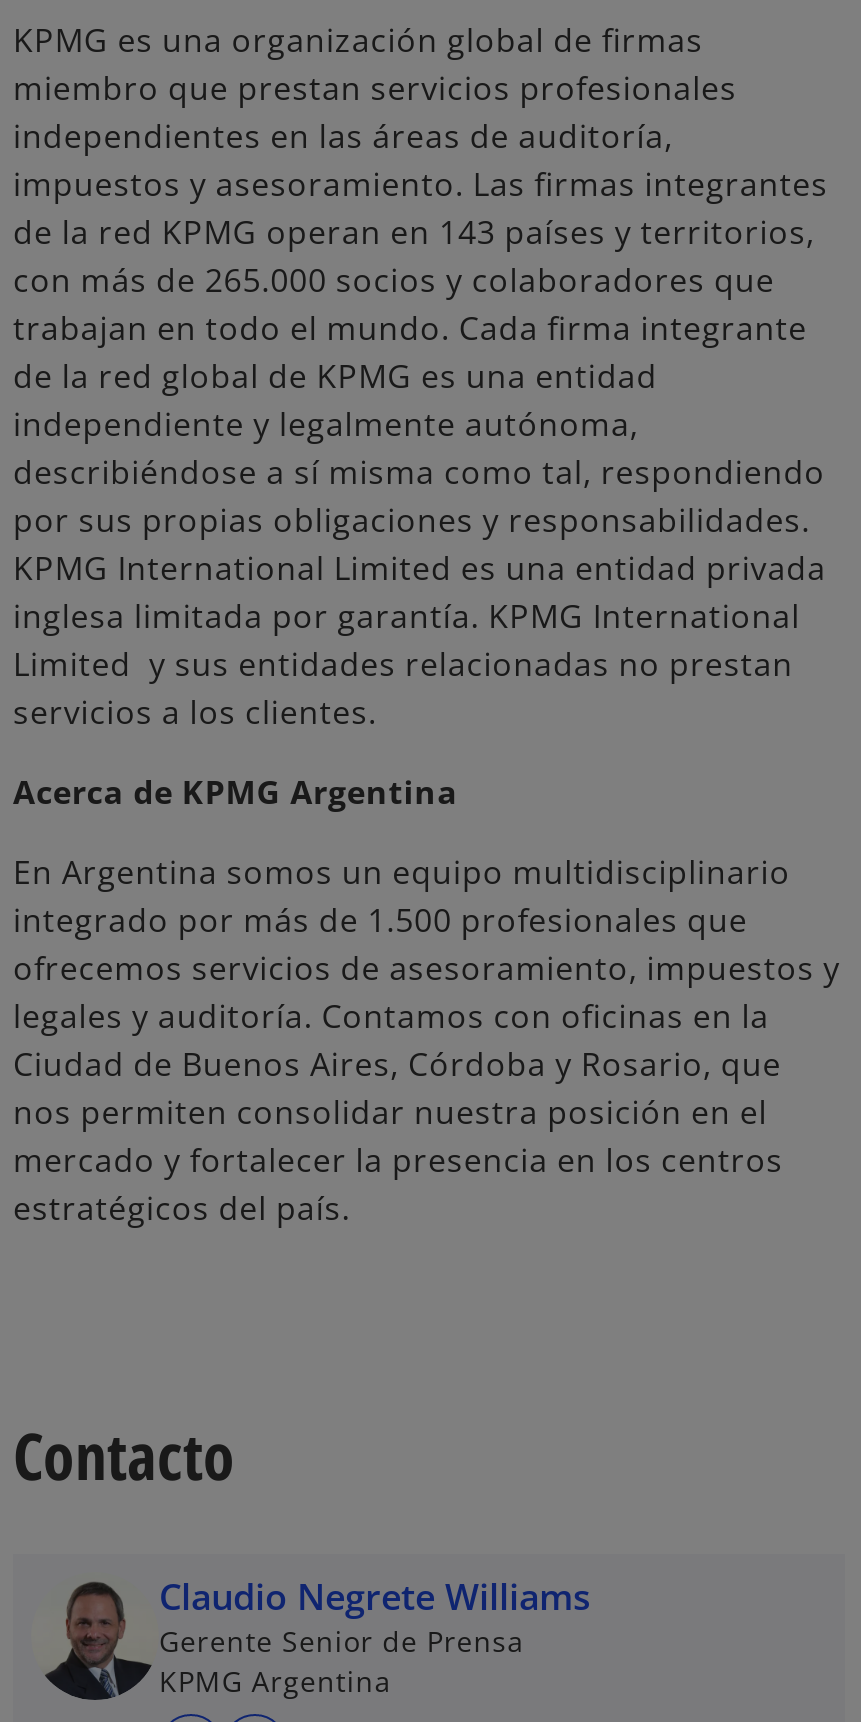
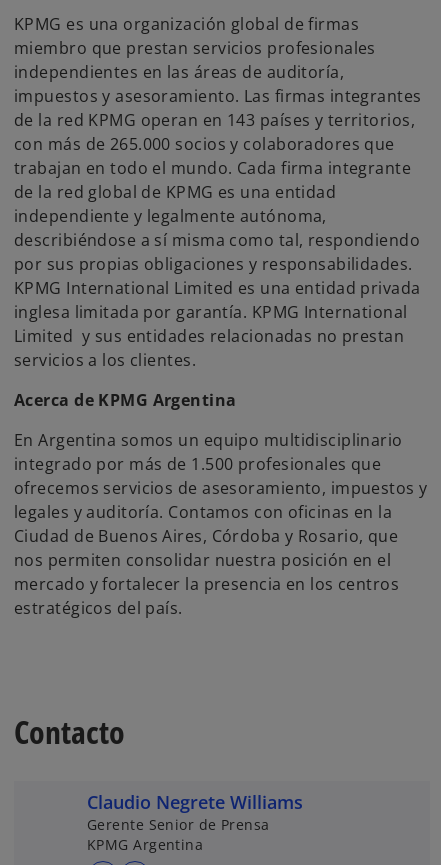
- [image]
